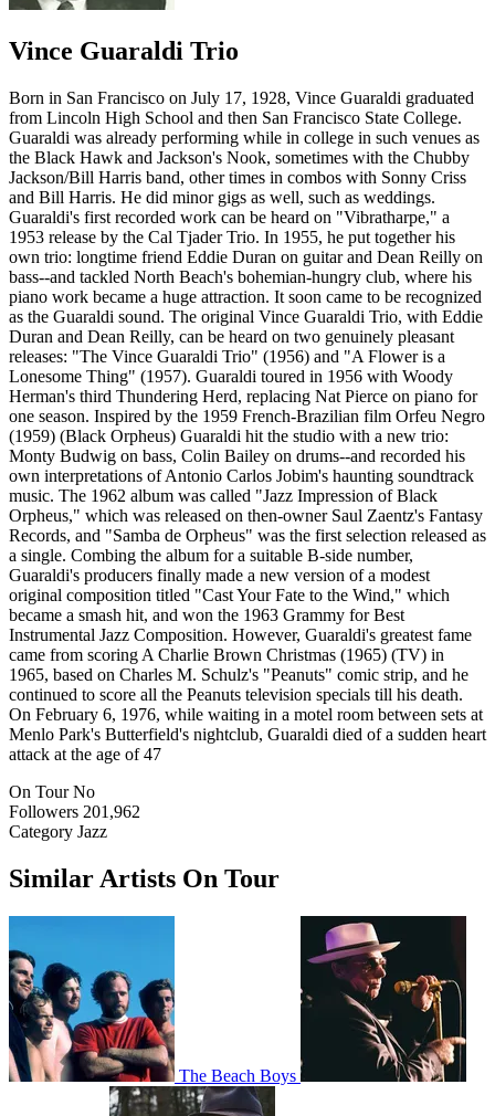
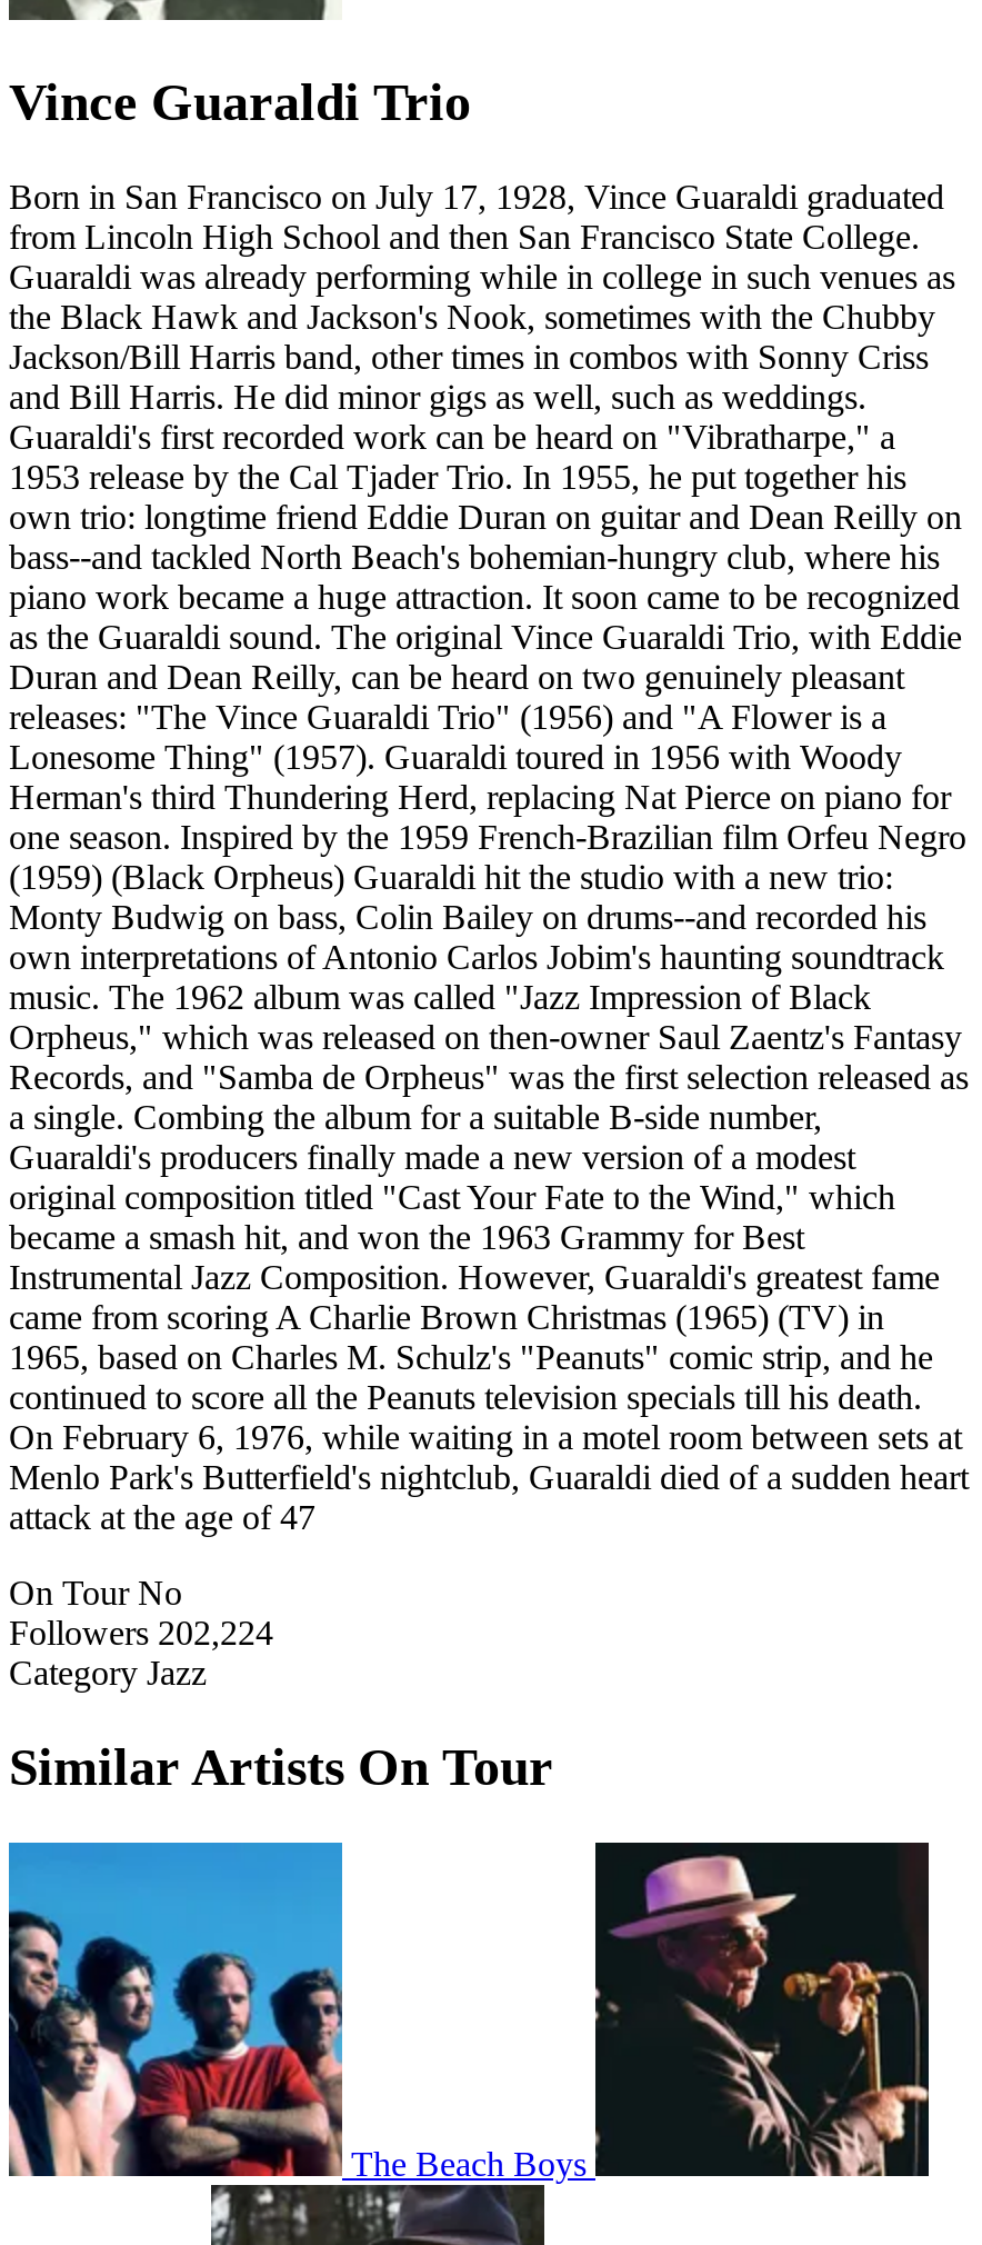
- Followers 201,962
+ Followers 202,224
